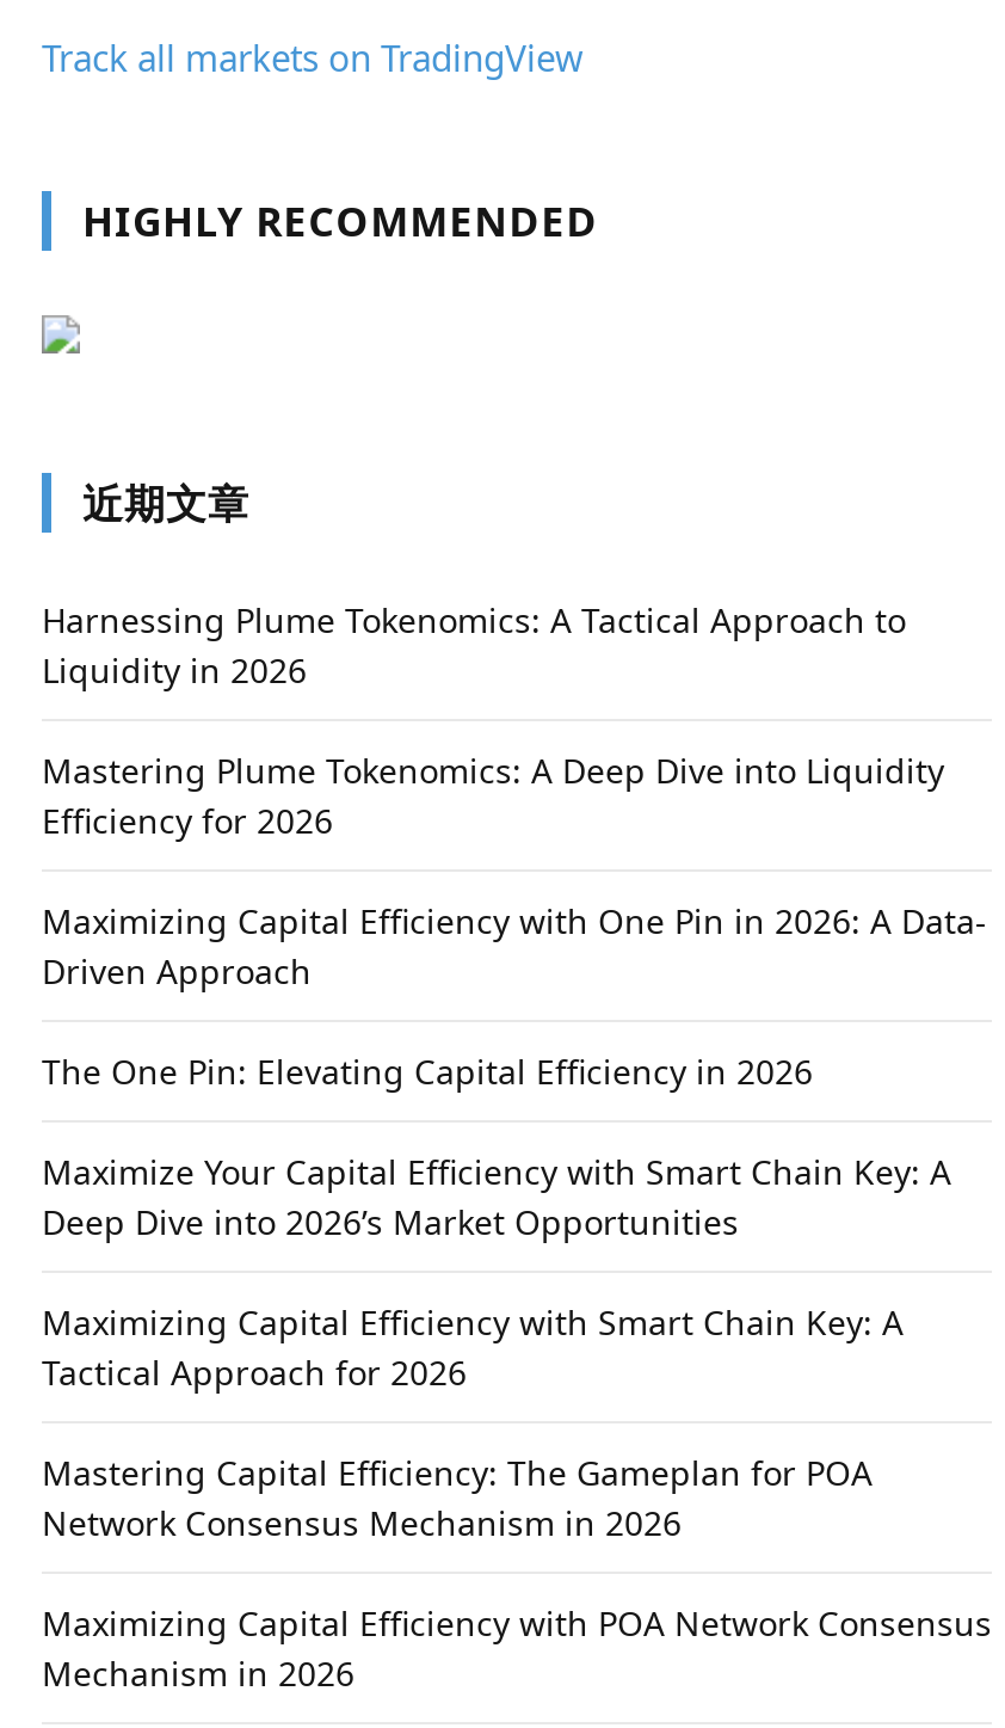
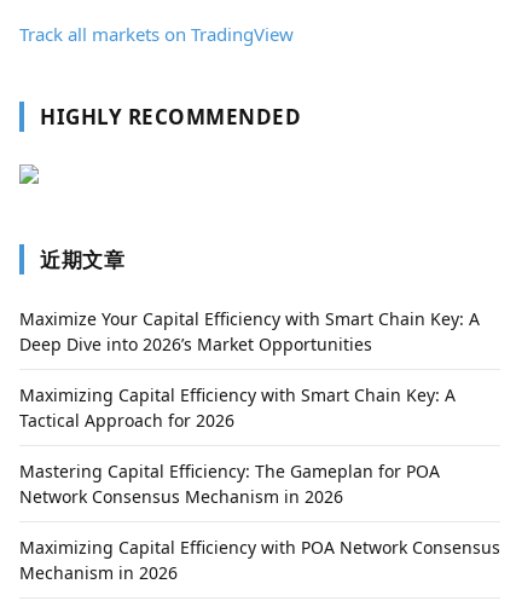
- Harnessing Plume Tokenomics: A Tactical Approach to
- Liquidity in 2026
- Mastering Plume Tokenomics: A Deep Dive into Liquidity
- Efficiency for 2026
- Maximizing Capital Efficiency with One Pin in 2026: A Data-
- Driven Approach
- The One Pin: Elevating Capital Efficiency in 2026
